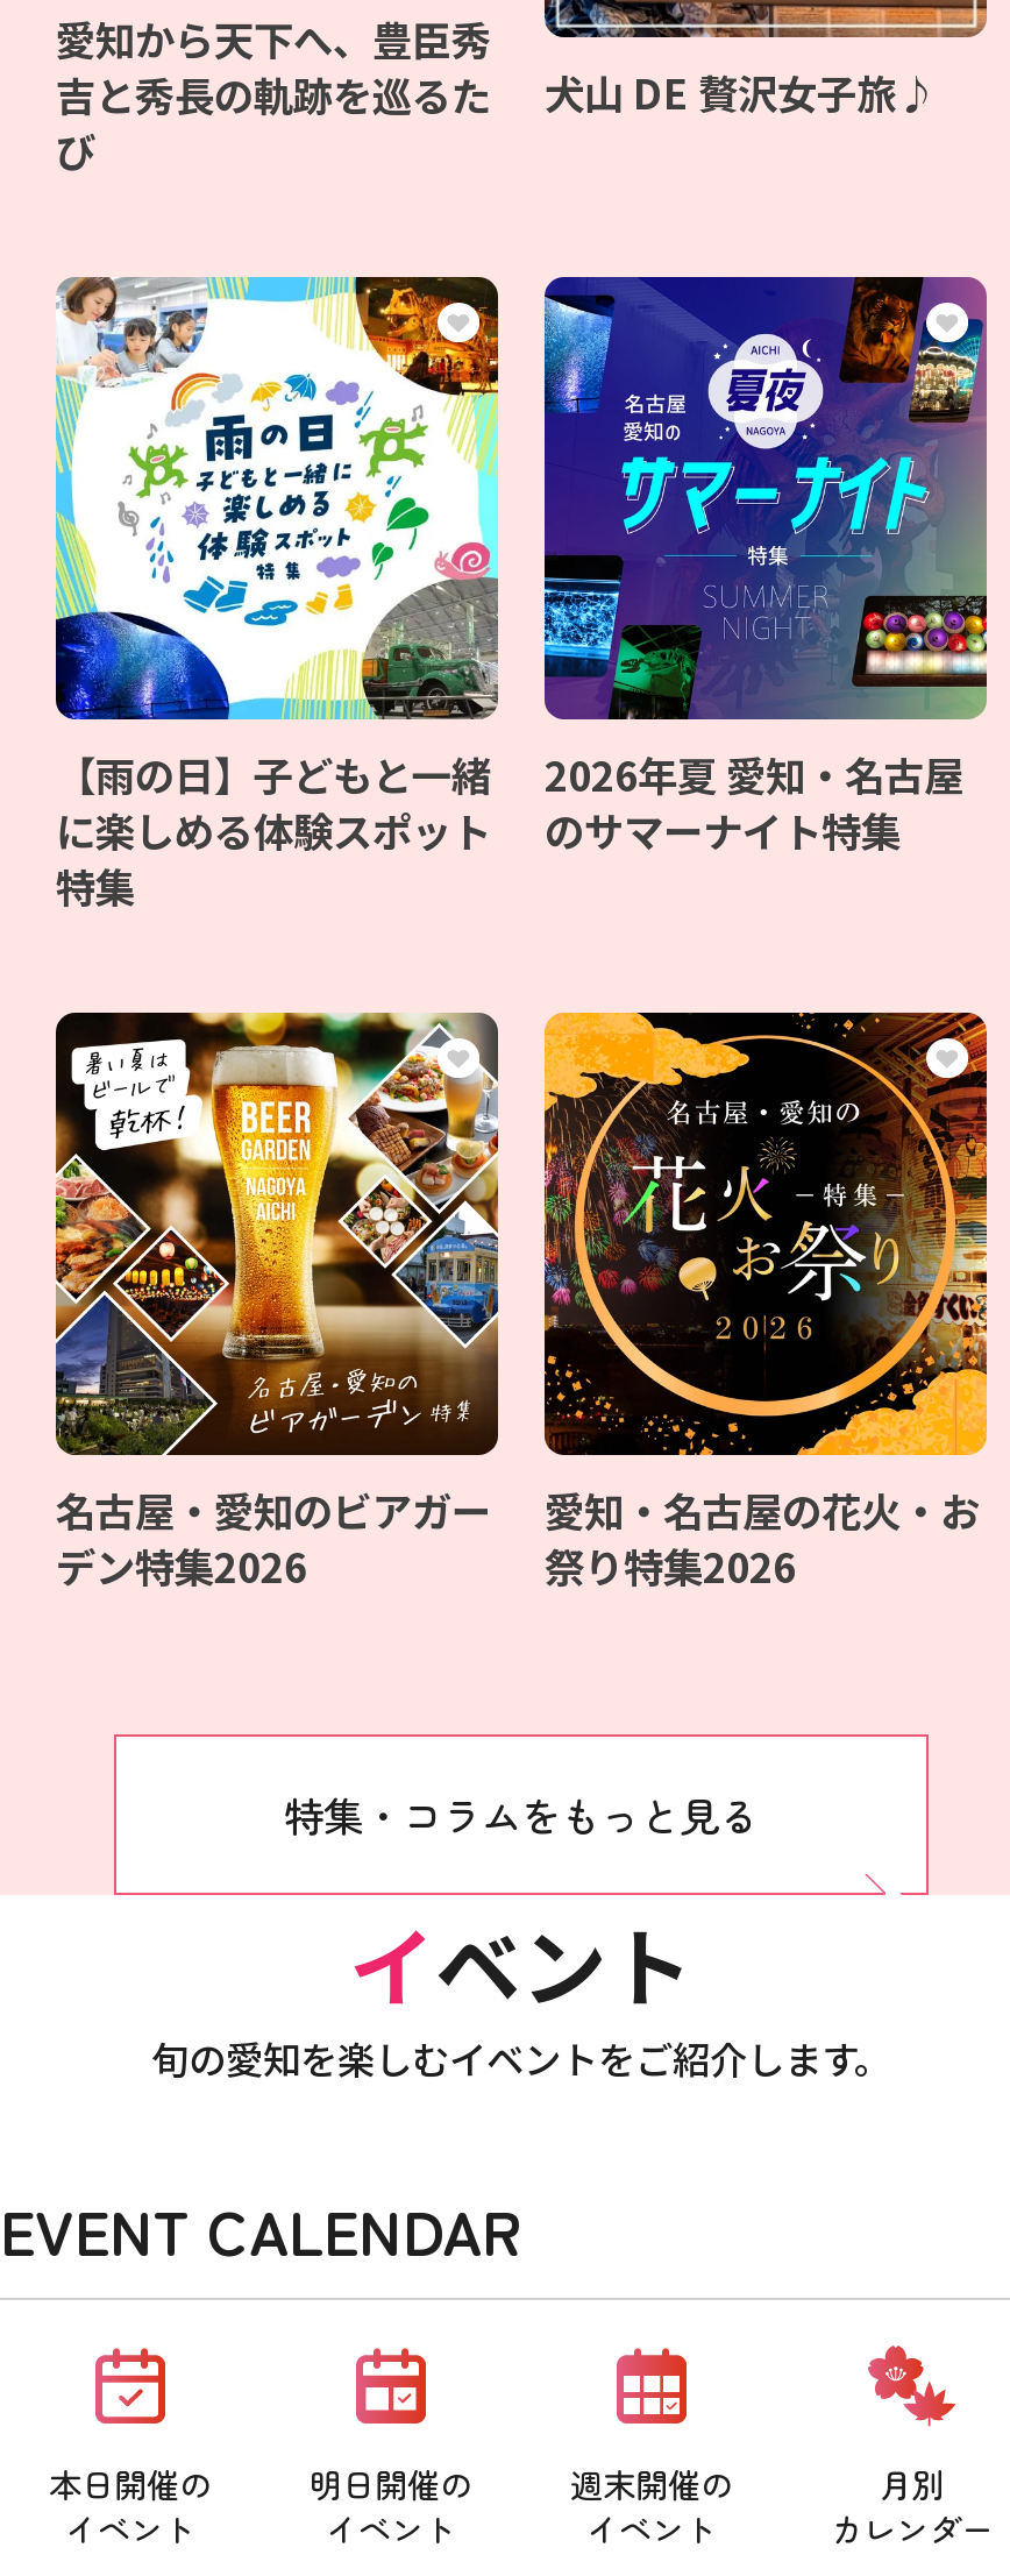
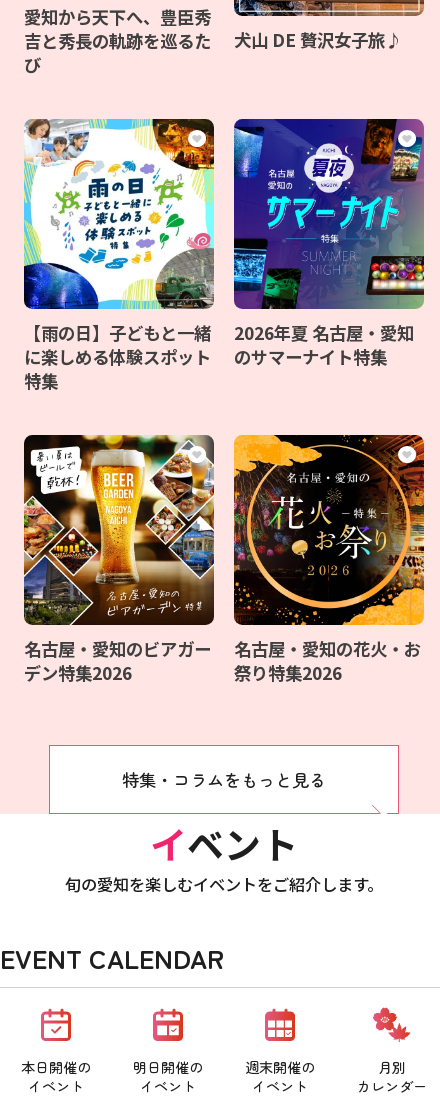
- 2026年夏 愛知・名古屋
+ 2026年夏 名古屋・愛知

- 愛知・名古屋の花火・お
+ 名古屋・愛知の花火・お
